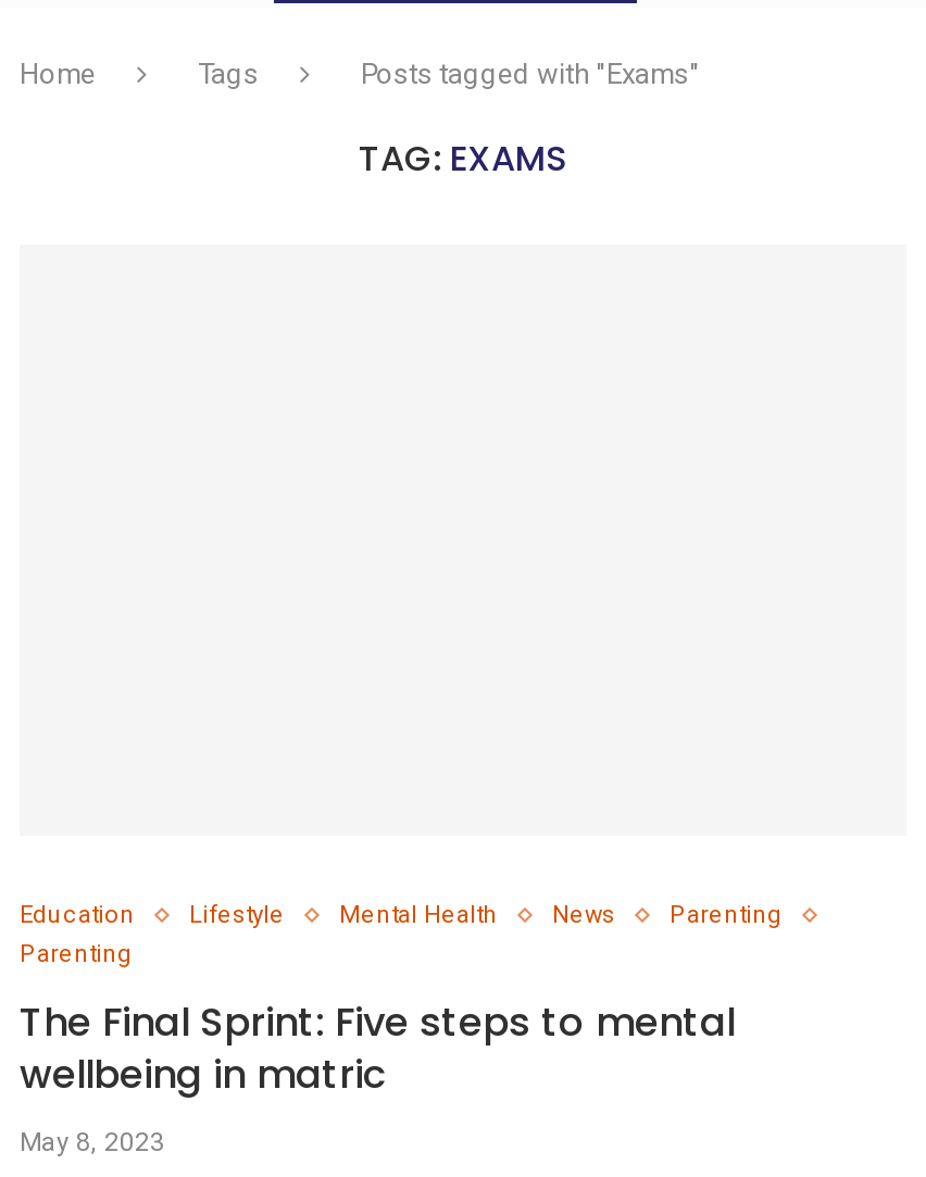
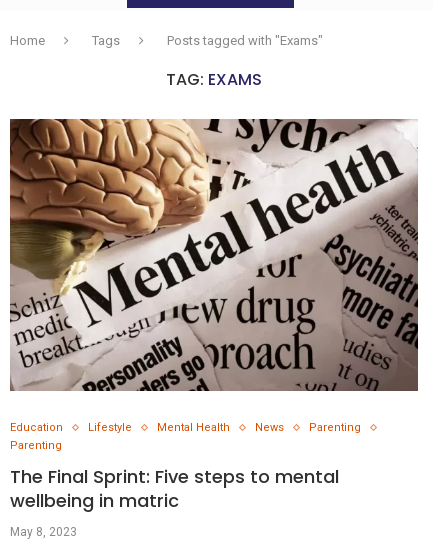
+ [image]
